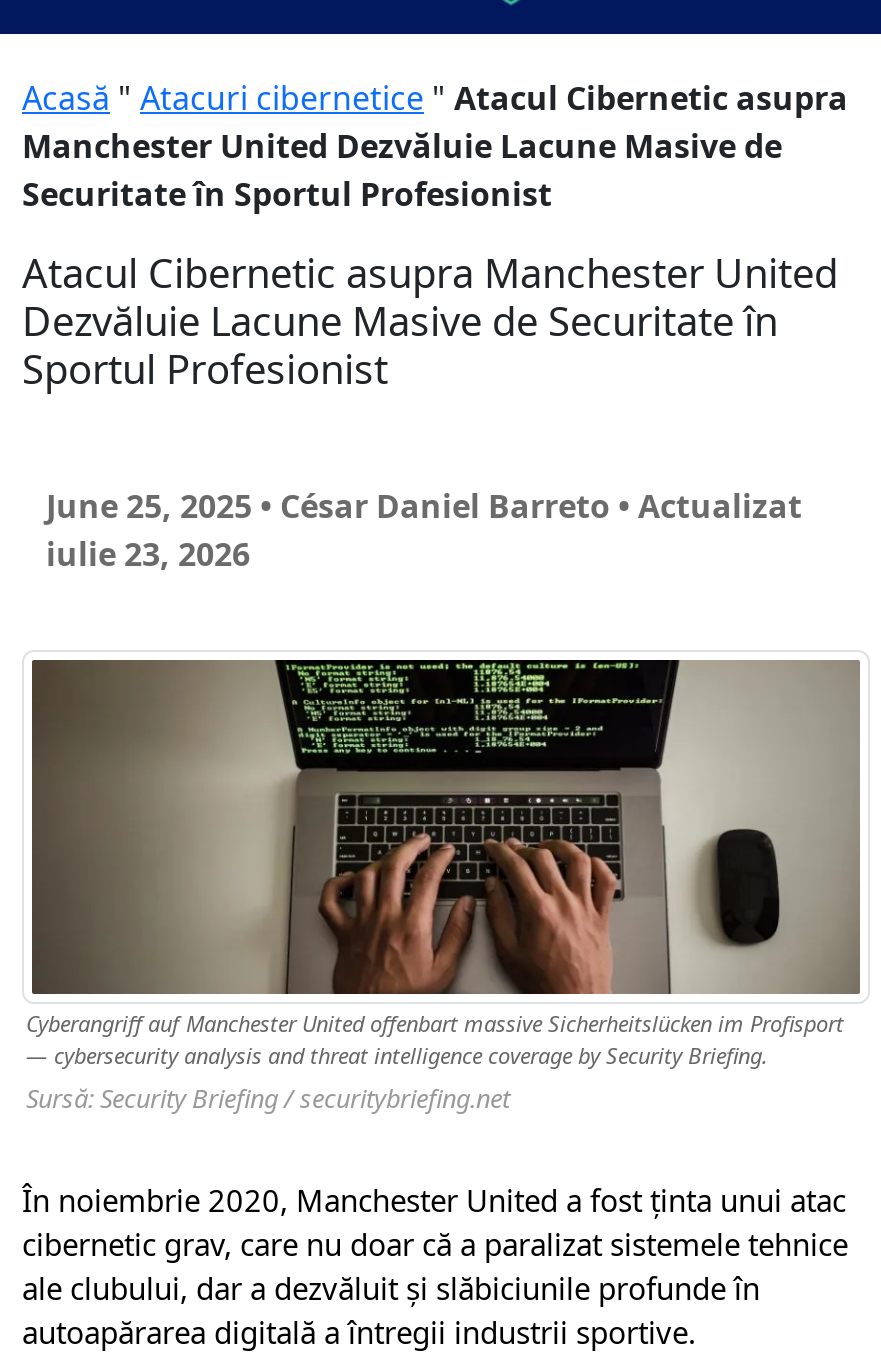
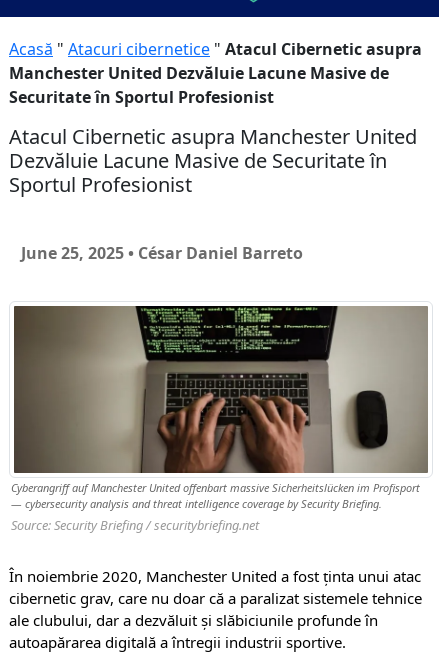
- June 25, 2025 • César Daniel Barreto • Actualizat
- iulie 23, 2026
+ June 25, 2025 • César Daniel Barreto

- Sursă: Security Briefing / securitybriefing.net
+ Source: Security Briefing / securitybriefing.net
